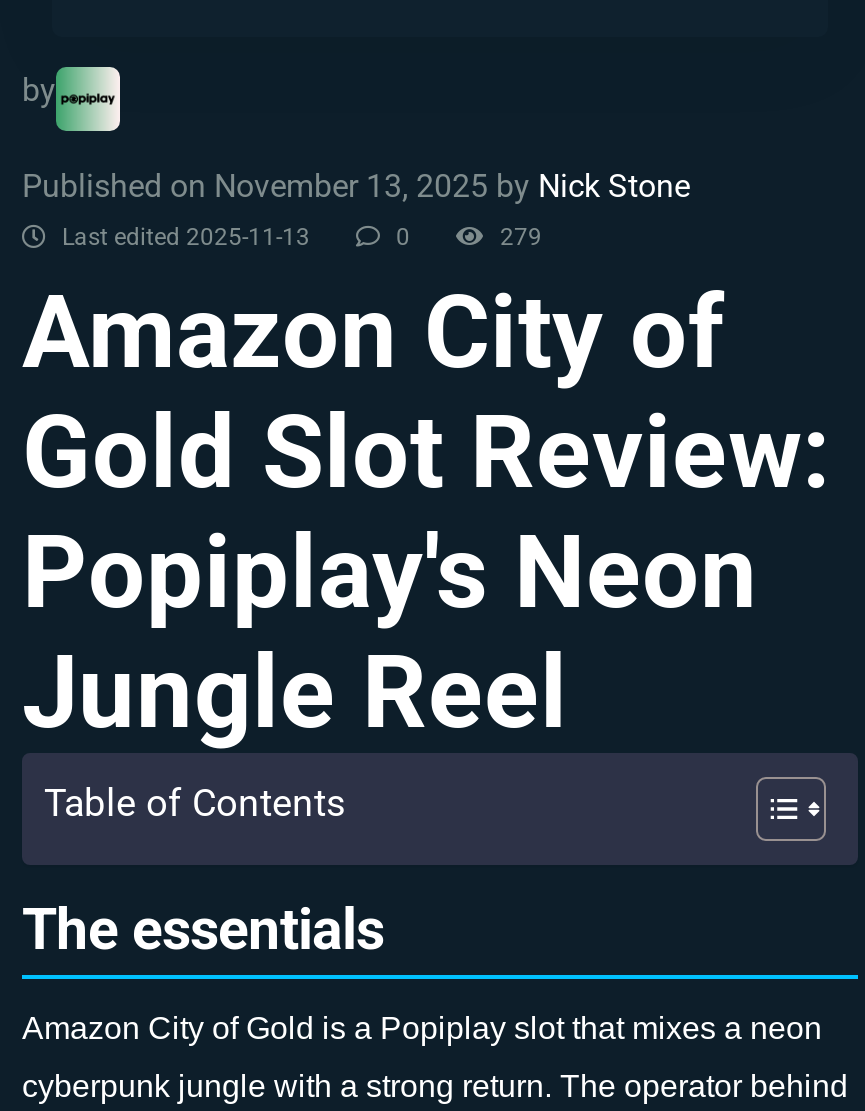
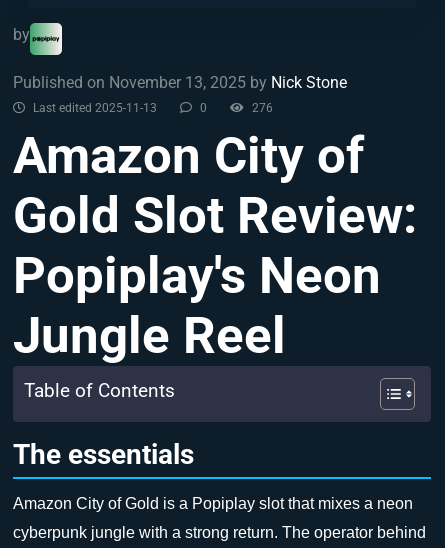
- 279
+ 276
